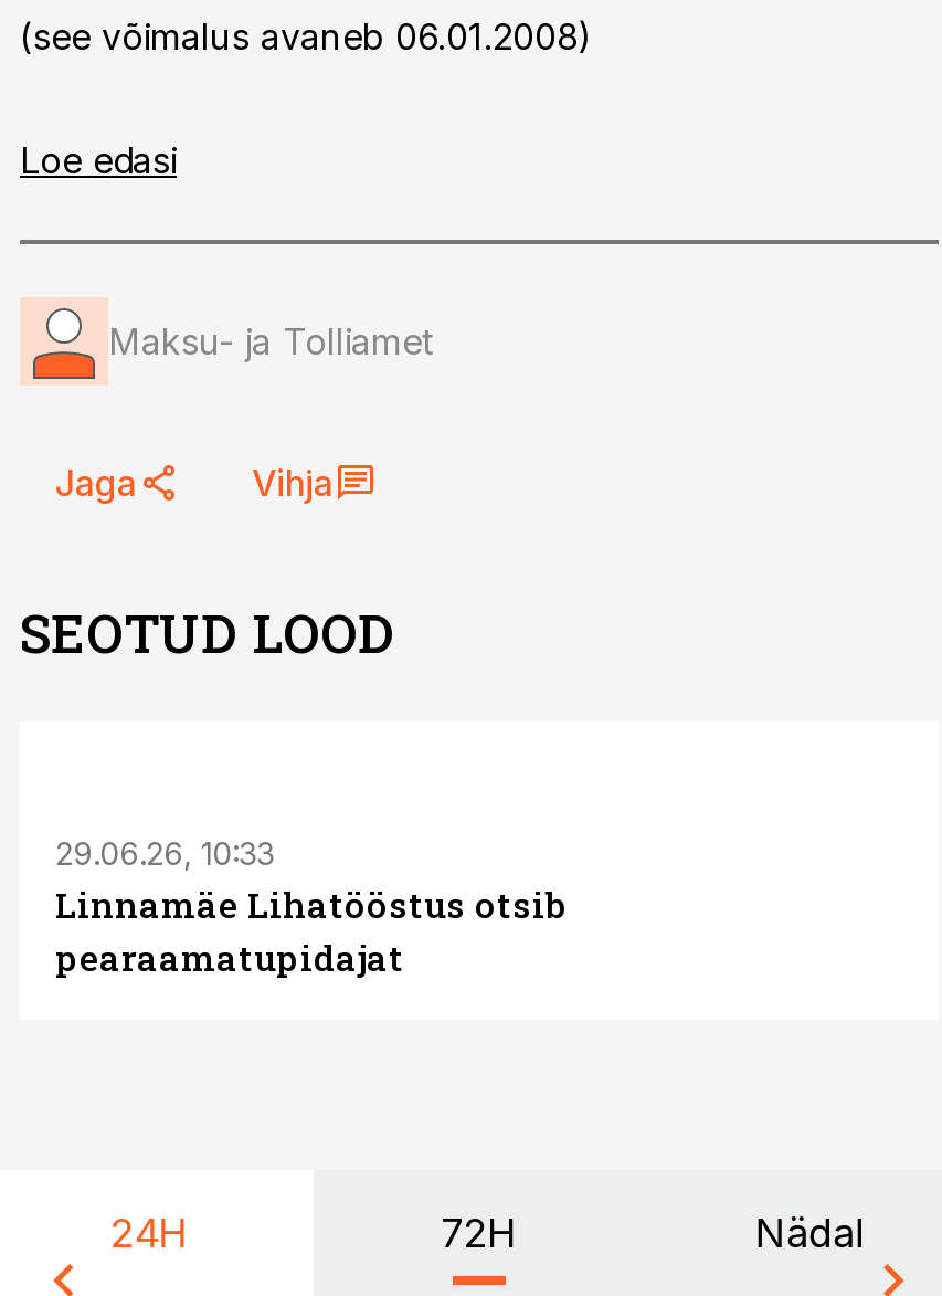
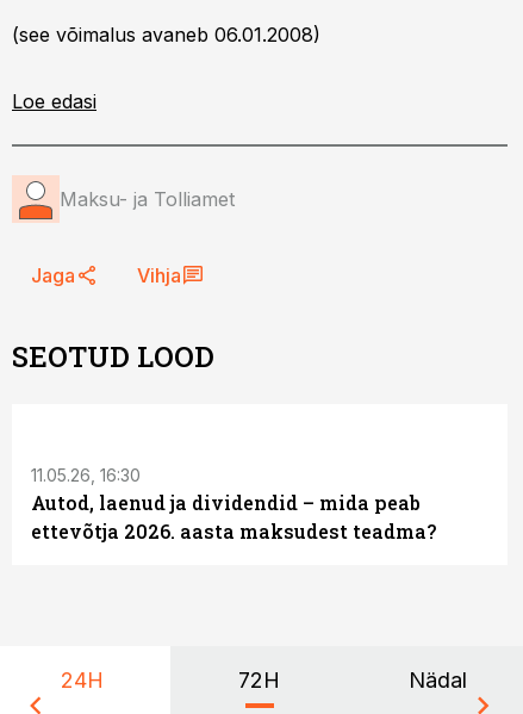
- 29.06.26, 10:33
- Linnamäe Lihatööstus otsib
- pearaamatupidajat
+ 11.05.26, 16:30
+ Autod, laenud ja dividendid – mida peab
+ ettevõtja 2026. aasta maksudest teadma?
